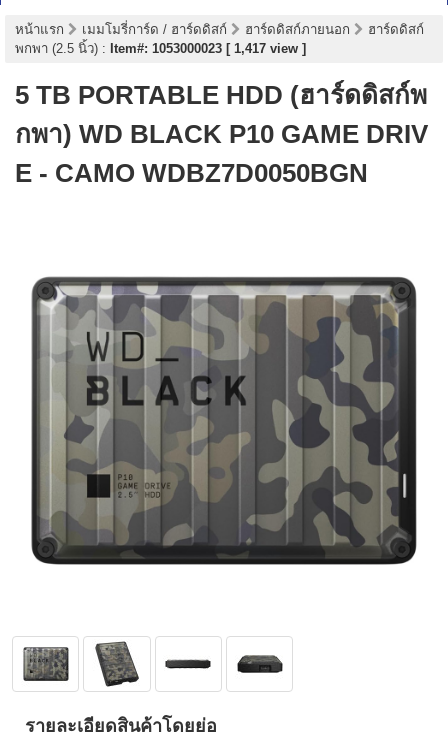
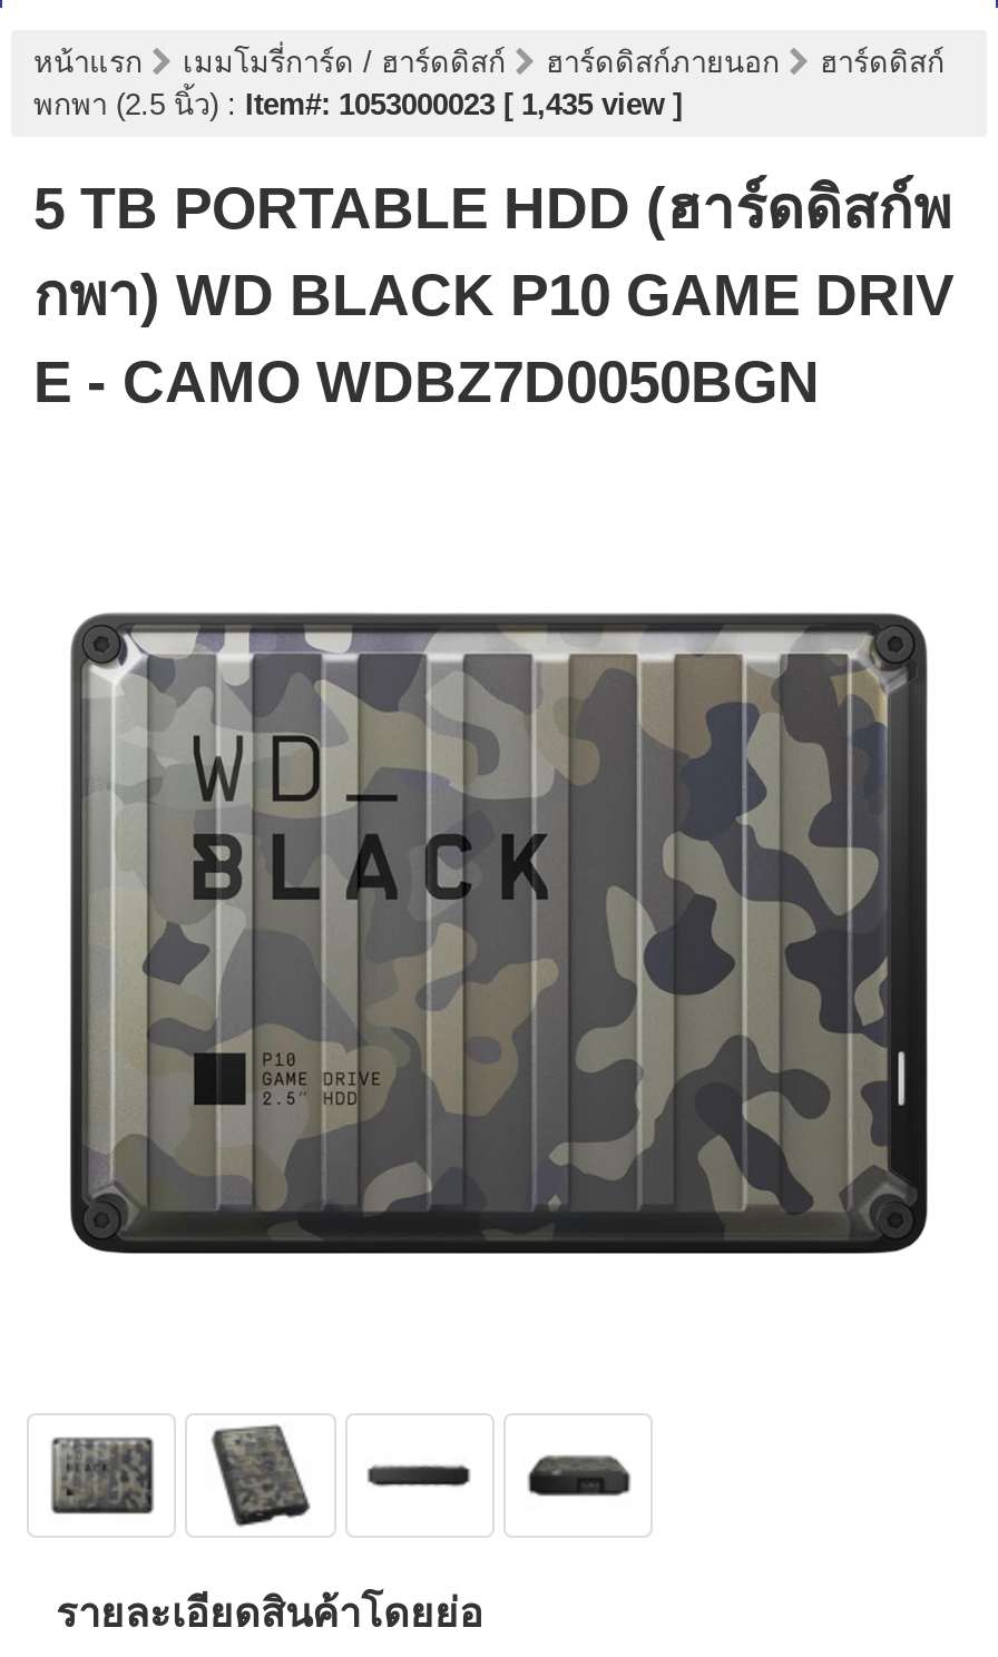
- พกพา (2.5 นิ้ว): Item#: 1053000023 [ 1,417 view ]
+ พกพา (2.5 นิ้ว): Item#: 1053000023 [ 1,435 view ]
